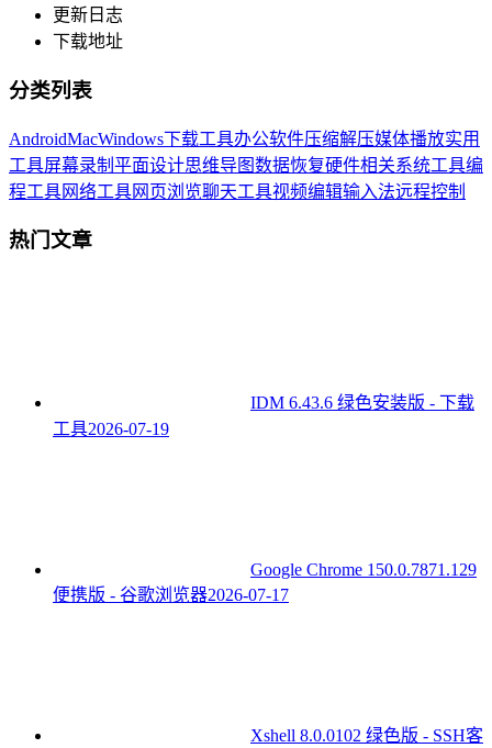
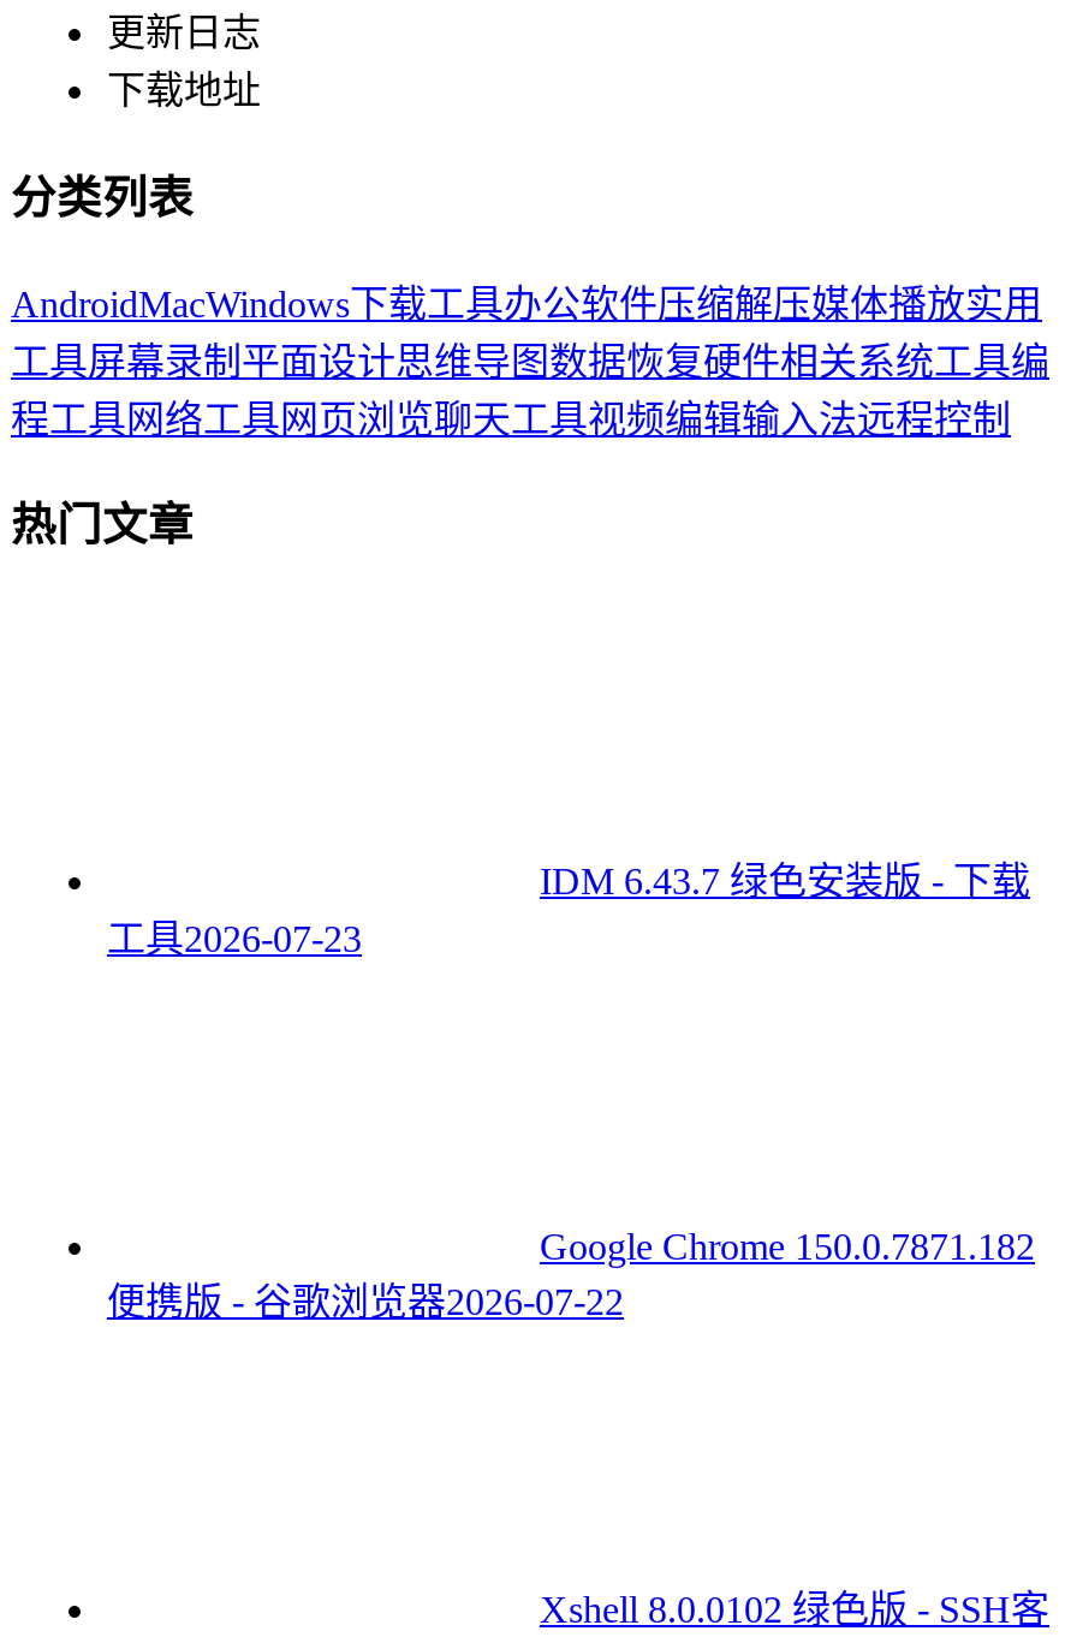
- IDM 6.43.6 绿色安装版 - 下载
+ IDM 6.43.7 绿色安装版 - 下载

- 工具2026-07-19
+ 工具2026-07-23

- Google Chrome 150.0.7871.129
+ Google Chrome 150.0.7871.182

- 便携版 - 谷歌浏览器2026-07-17
+ 便携版 - 谷歌浏览器2026-07-22
